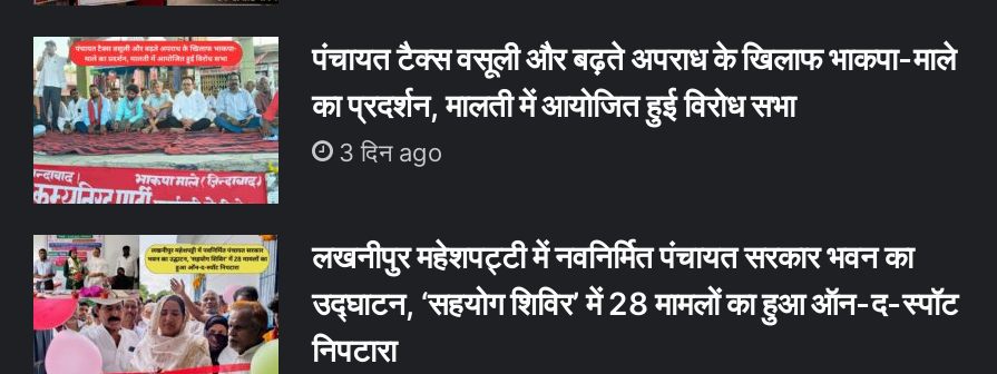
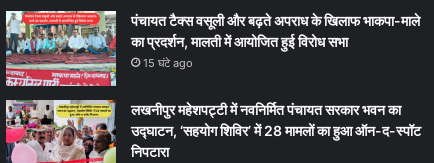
- 3 दिन ago
+ 15 घंटे ago
